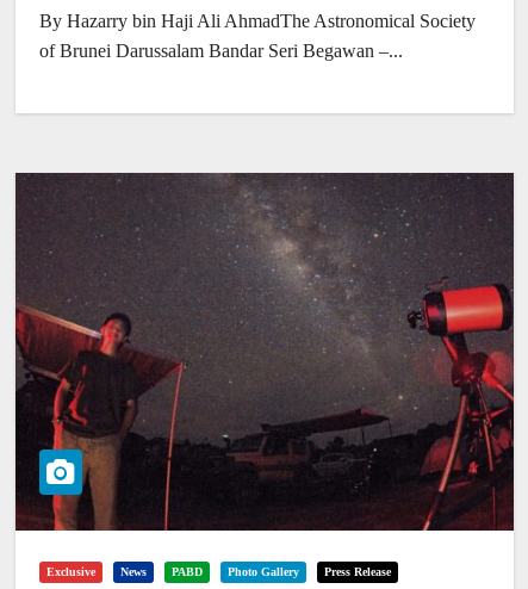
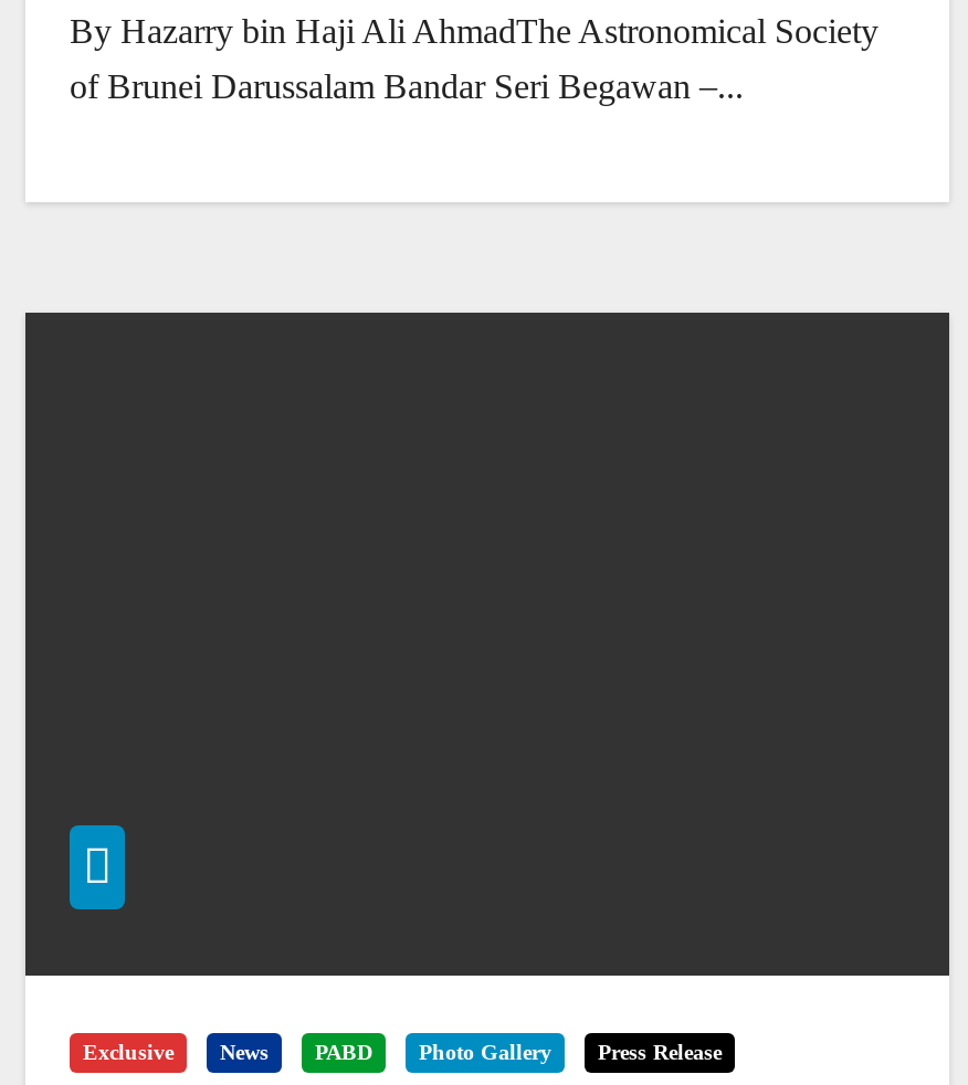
- [image]
